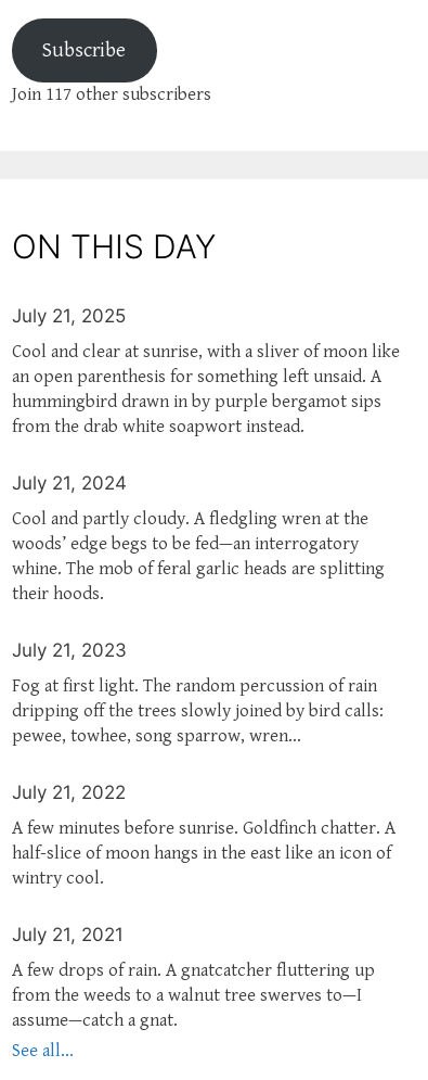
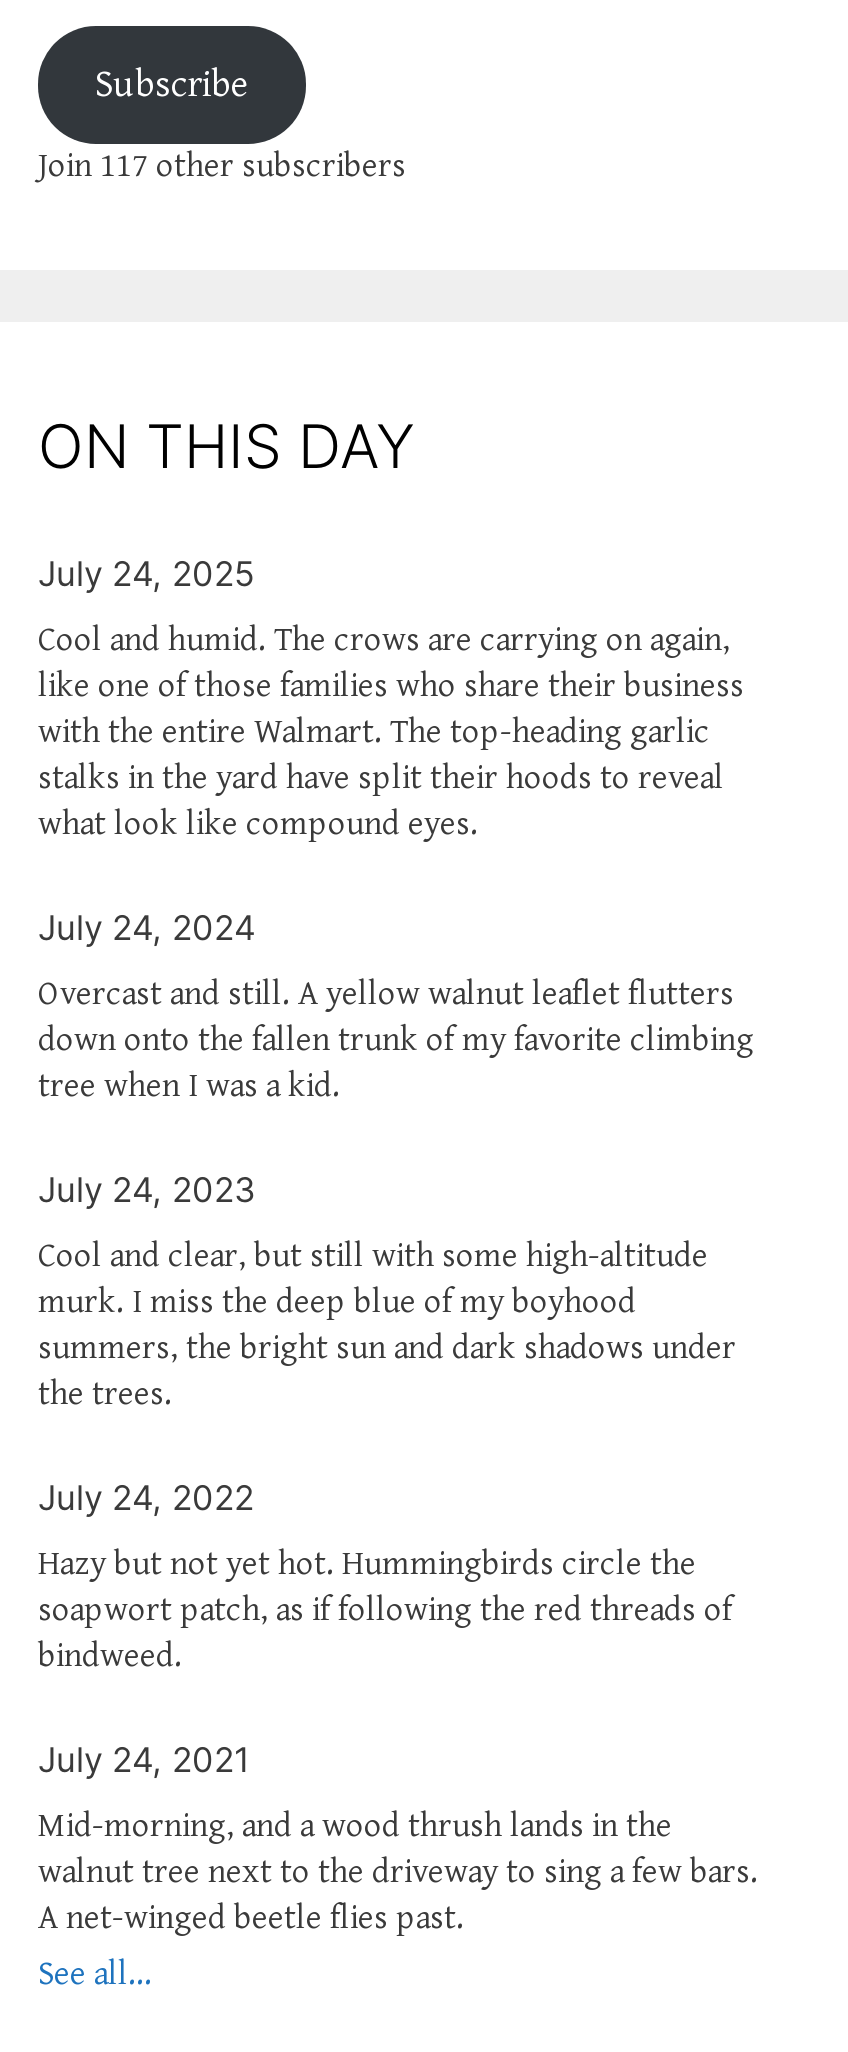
- July 21, 2025
+ July 24, 2025

- Cool and clear at sunrise, with a sliver of moon like
- an open parenthesis for something left unsaid. A
- hummingbird drawn in by purple bergamot sips
- from the drab white soapwort instead.
+ Cool and humid. The crows are carrying on again,
+ like one of those families who share their business
+ with the entire Walmart. The top-heading garlic
+ stalks in the yard have split their hoods to reveal
+ what look like compound eyes.

- July 21, 2024
+ July 24, 2024

- Cool and partly cloudy. A fledgling wren at the
- woods’ edge begs to be fed—an interrogatory
- whine. The mob of feral garlic heads are splitting
- their hoods.
+ Overcast and still. A yellow walnut leaflet flutters
+ down onto the fallen trunk of my favorite climbing
+ tree when I was a kid.

- July 21, 2023
+ July 24, 2023

- Fog at first light. The random percussion of rain
- dripping off the trees slowly joined by bird calls:
- pewee, towhee, song sparrow, wren…
+ Cool and clear, but still with some high-altitude
+ murk. I miss the deep blue of my boyhood
+ summers, the bright sun and dark shadows under
+ the trees.

- July 21, 2022
+ July 24, 2022

- A few minutes before sunrise. Goldfinch chatter. A
- half-slice of moon hangs in the east like an icon of
- wintry cool.
+ Hazy but not yet hot. Hummingbirds circle the
+ soapwort patch, as if following the red threads of
+ bindweed.

- July 21, 2021
+ July 24, 2021

- A few drops of rain. A gnatcatcher fluttering up
- from the weeds to a walnut tree swerves to—I
- assume—catch a gnat.
+ Mid-morning, and a wood thrush lands in the
+ walnut tree next to the driveway to sing a few bars.
+ A net-winged beetle flies past.
